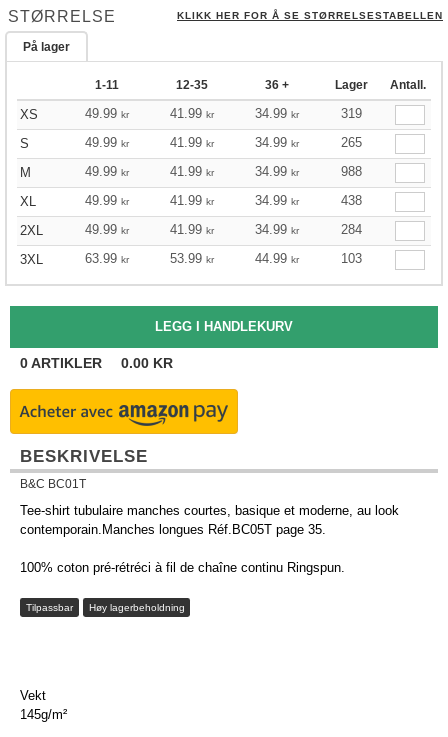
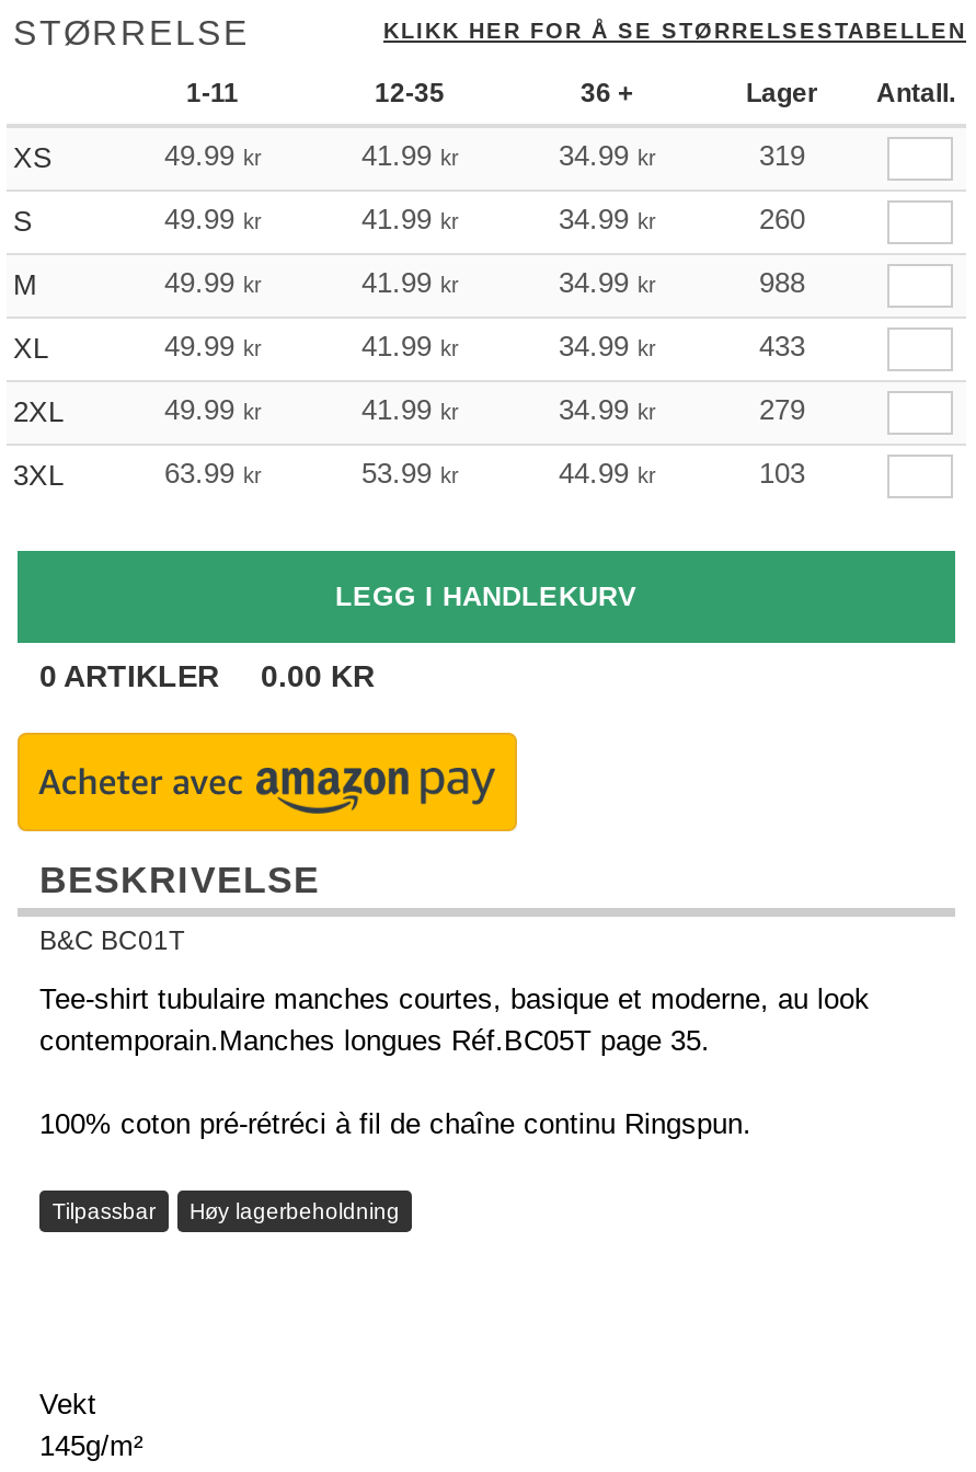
- På lager

- 265
+ 260

- 438
+ 433

- 284
+ 279
